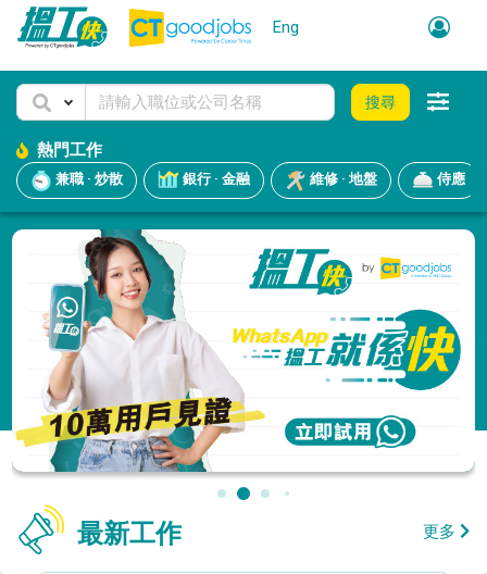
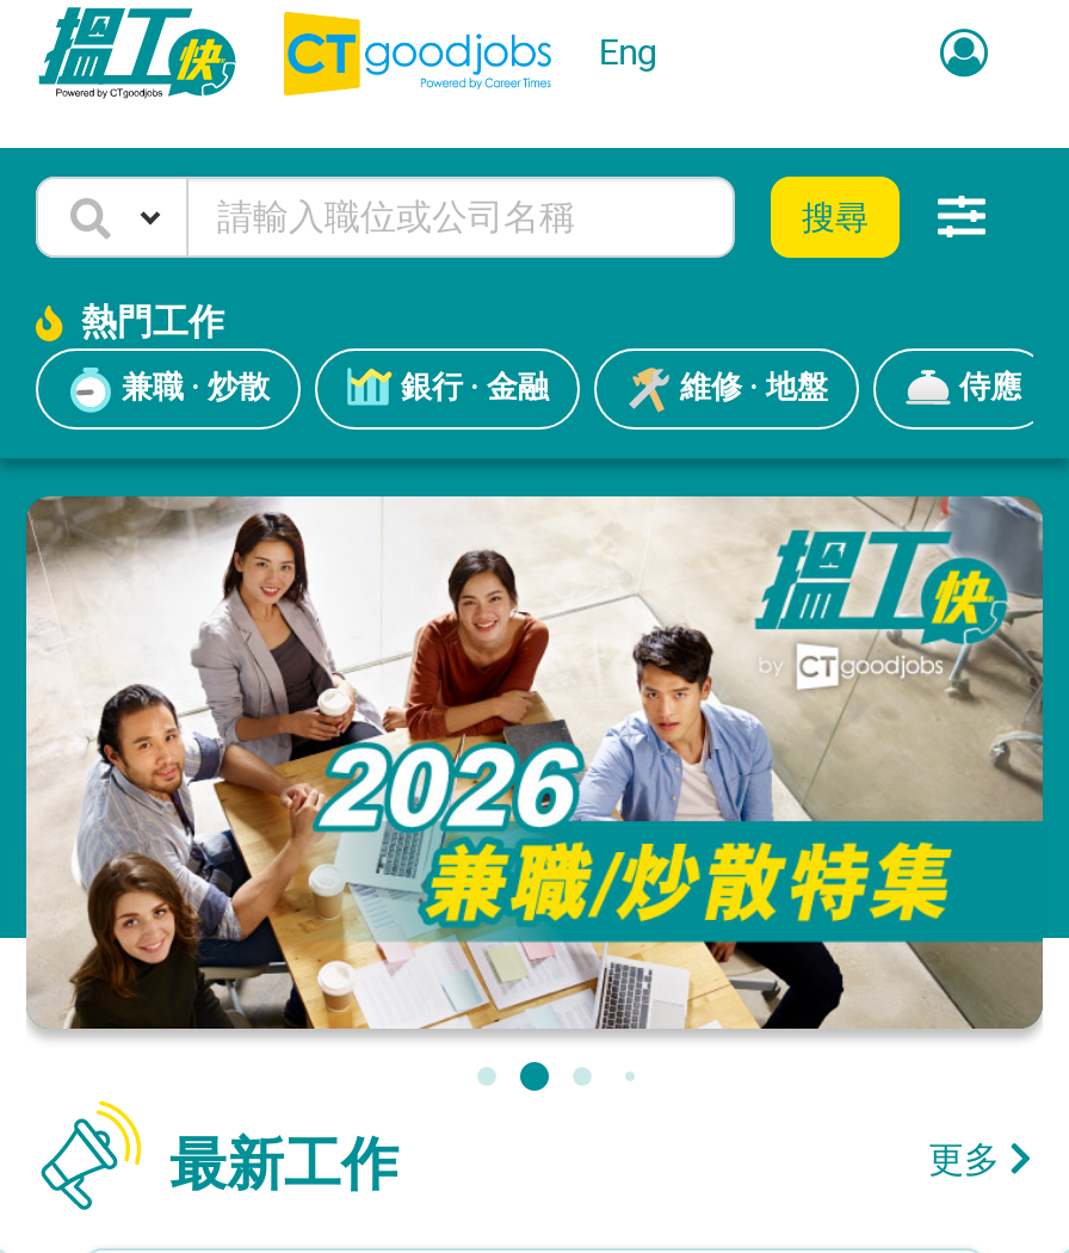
- [image]
+ [image]
